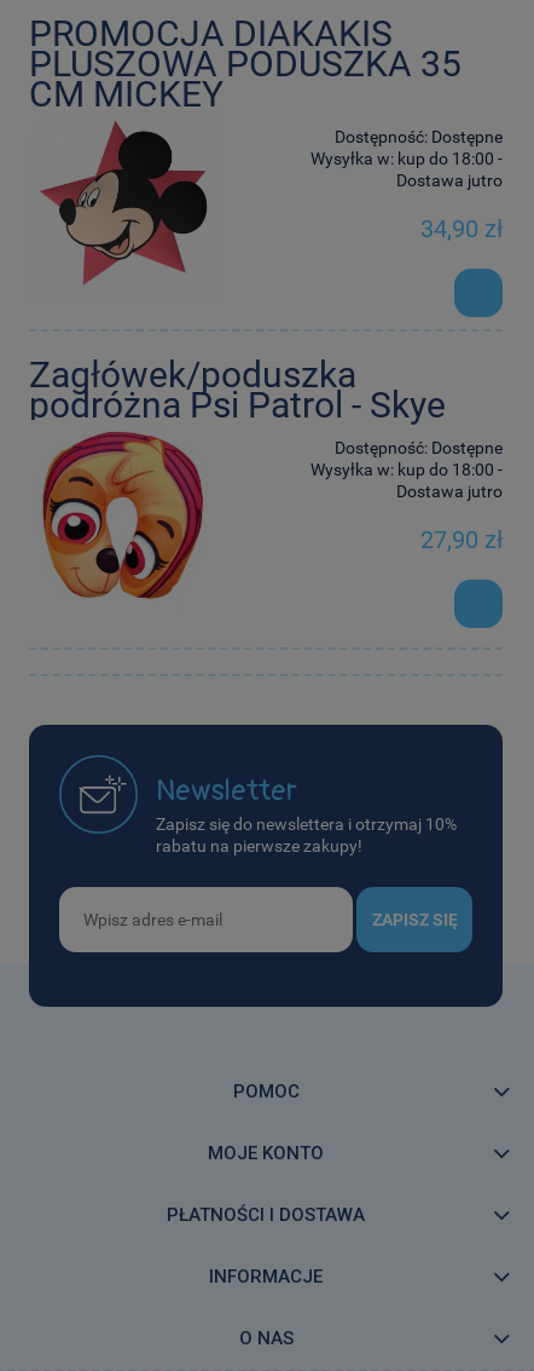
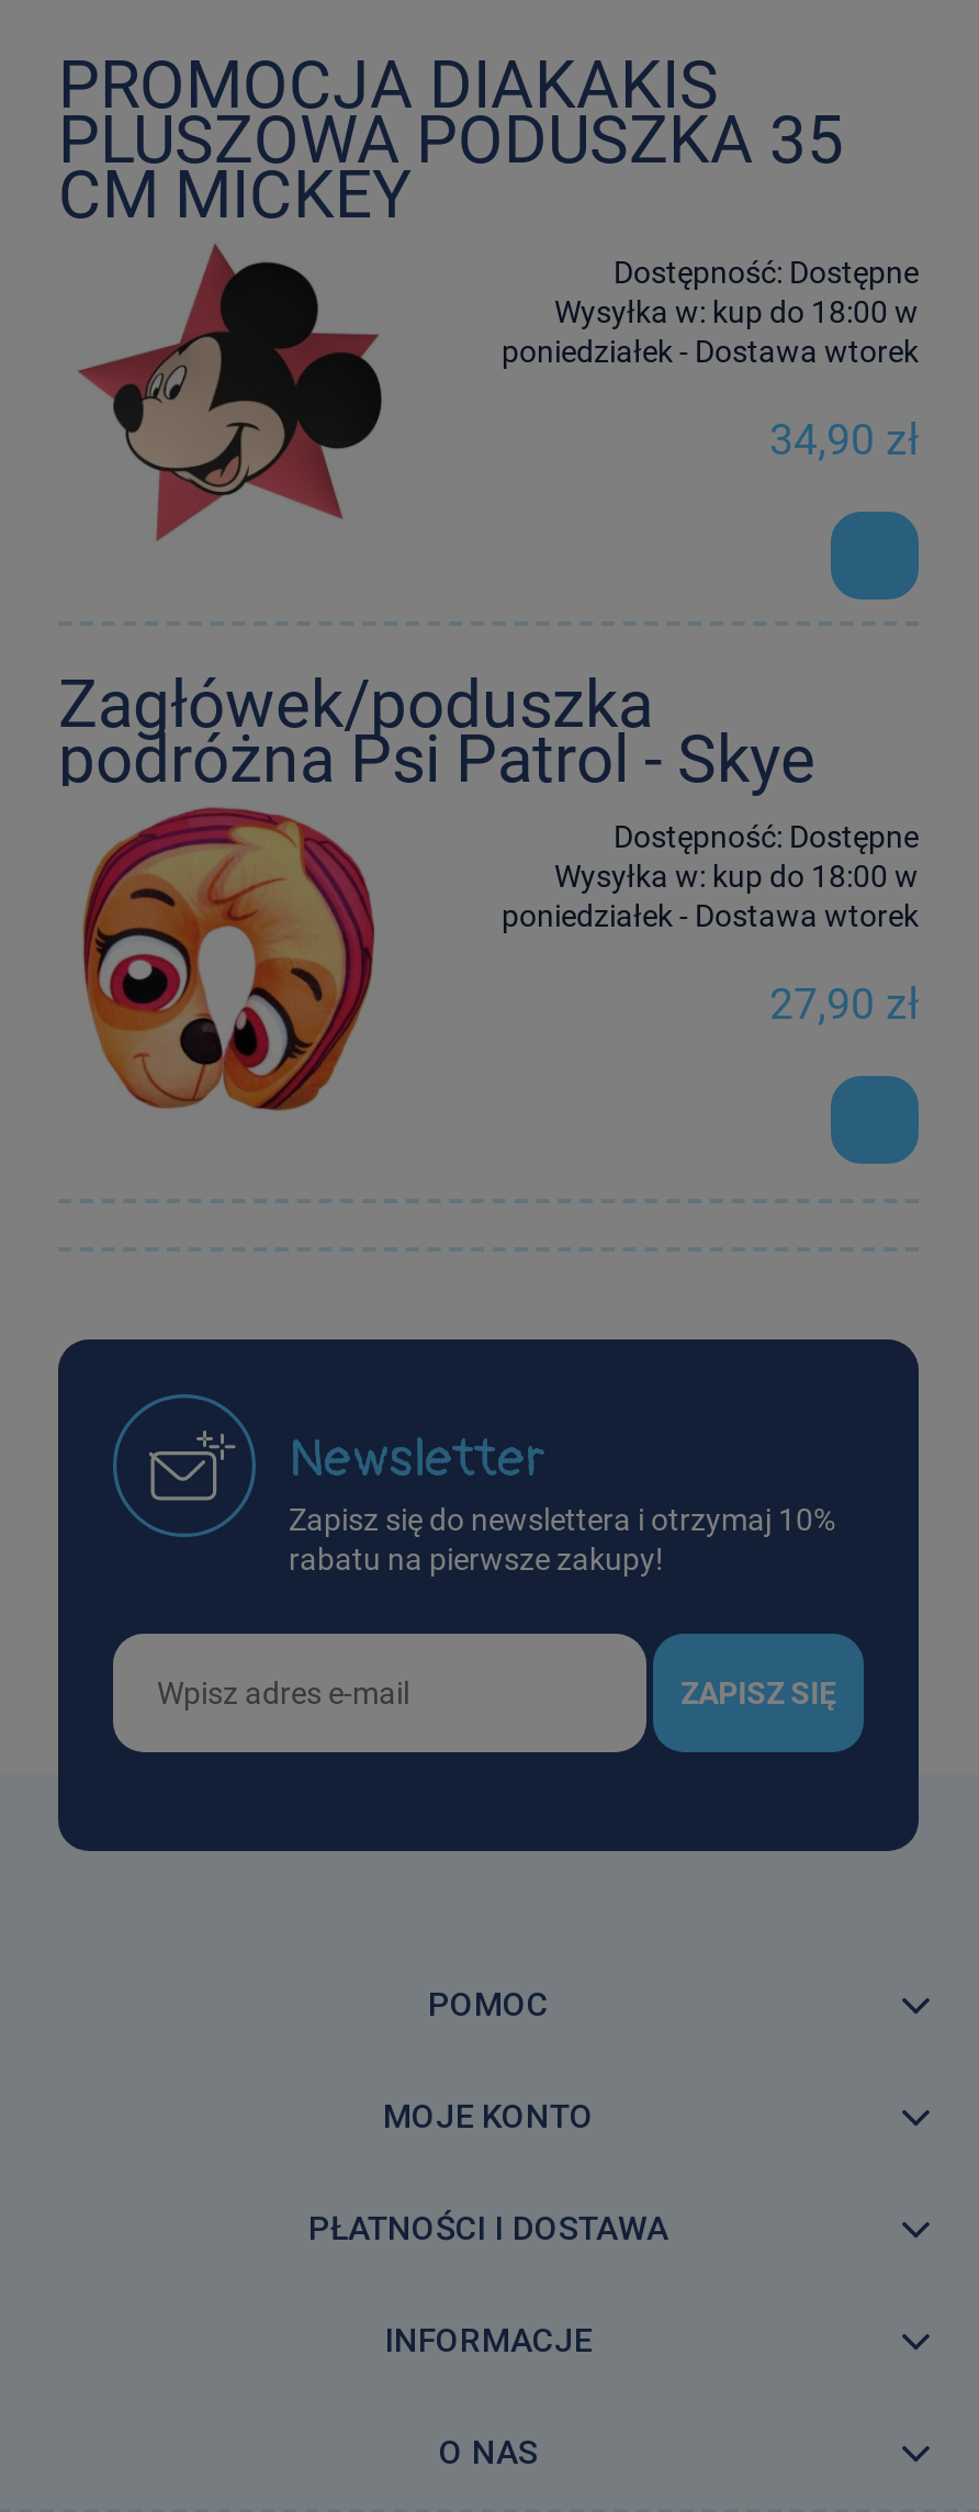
- Wysyłka w: kup do 18:00 -
- Dostawa jutro
+ Wysyłka w: kup do 18:00 w
+ poniedziałek - Dostawa wtorek

- Wysyłka w: kup do 18:00 -
- Dostawa jutro
+ Wysyłka w: kup do 18:00 w
+ poniedziałek - Dostawa wtorek
